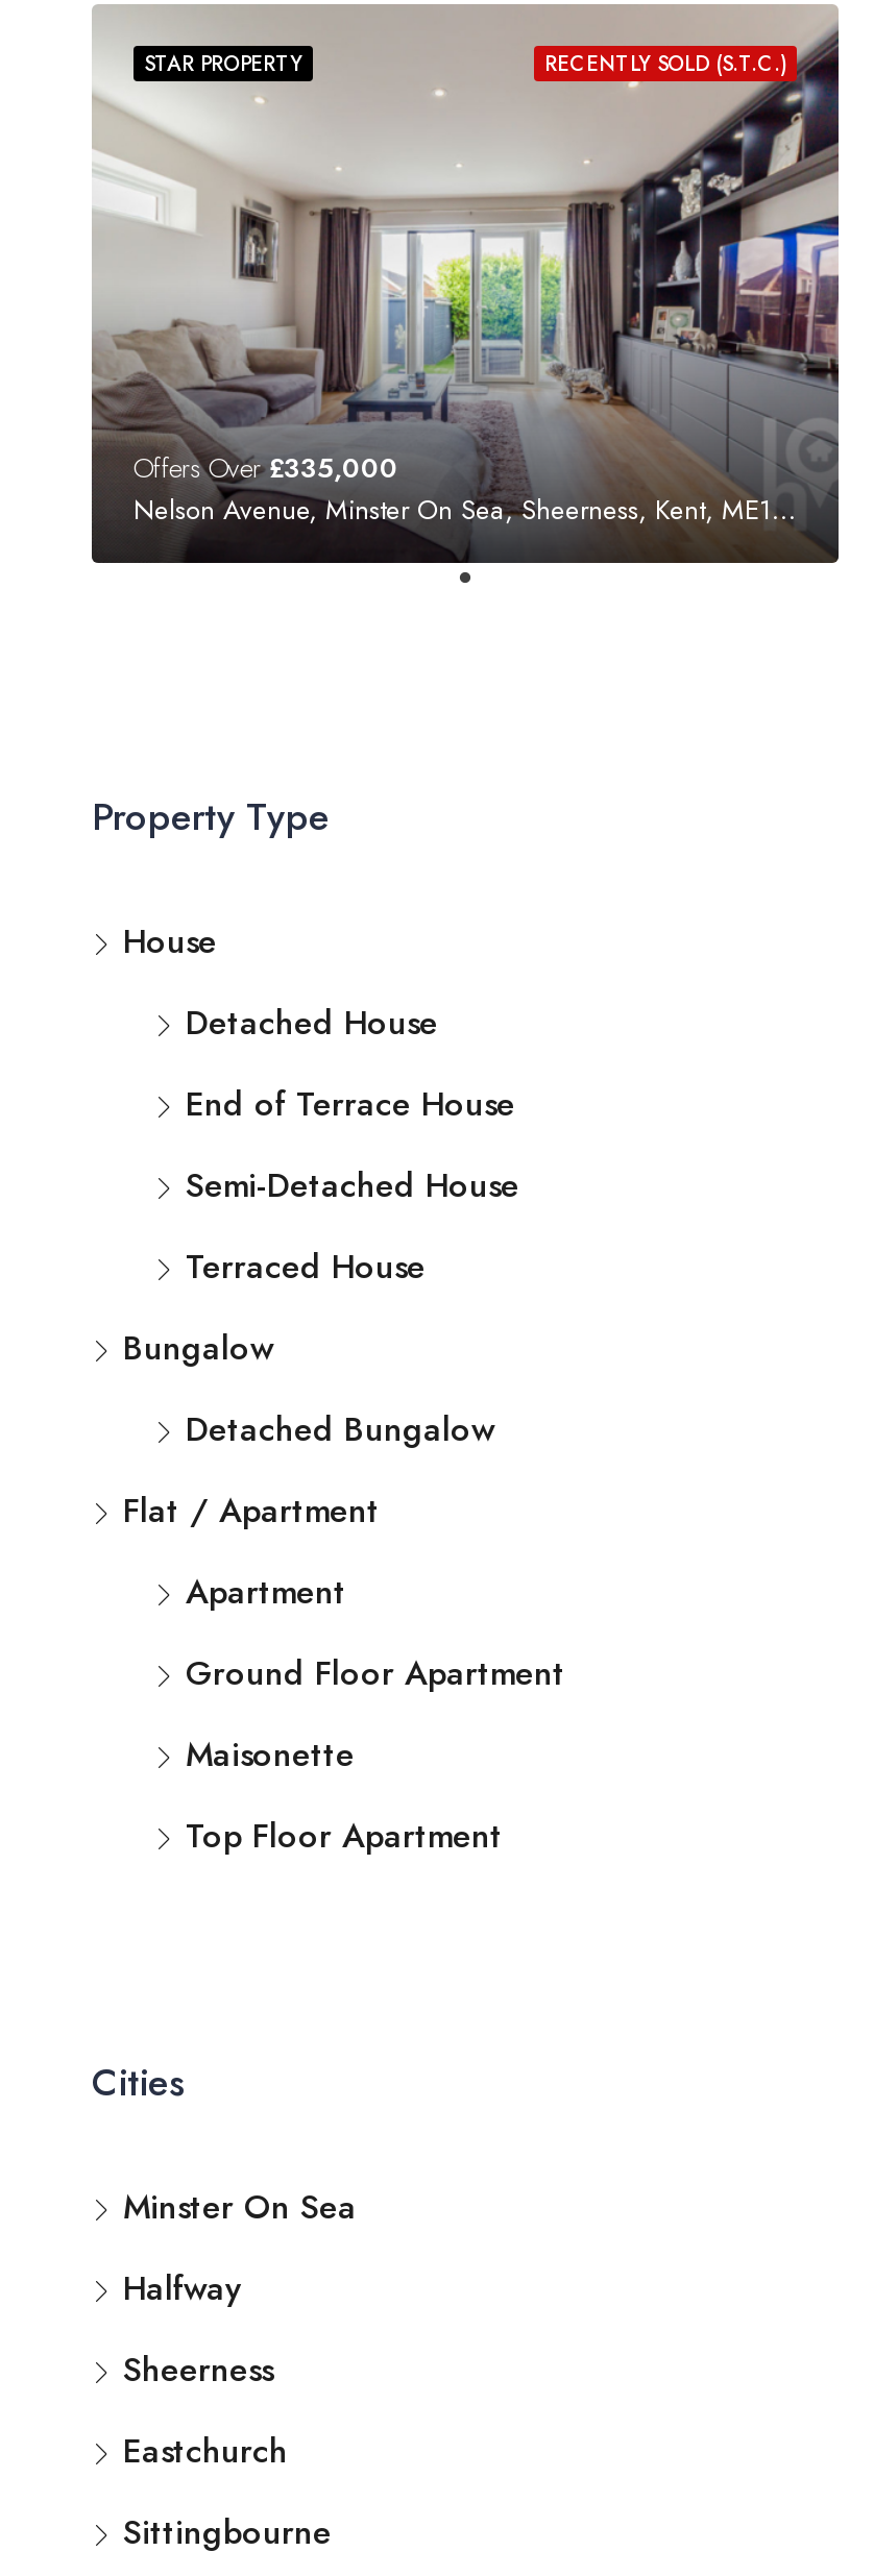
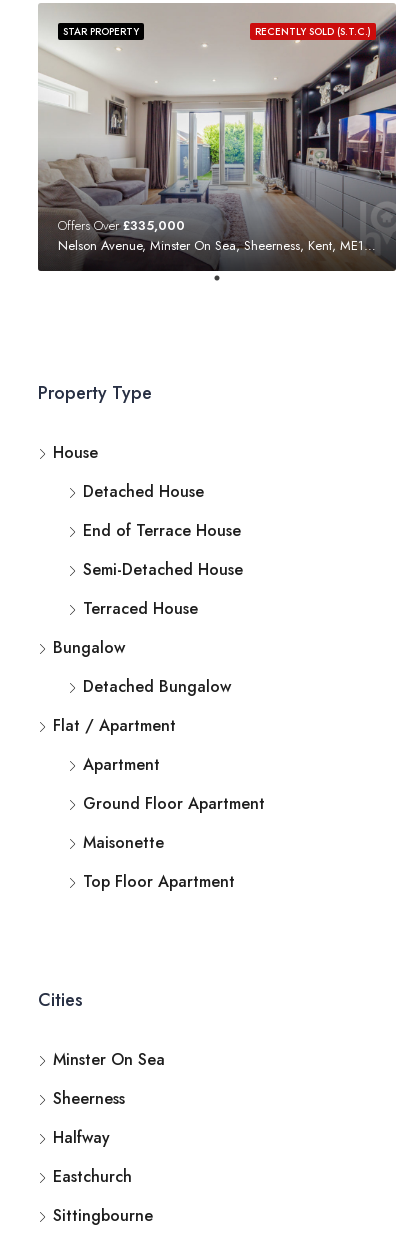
moved down: Halfway

moved up: Sheerness
